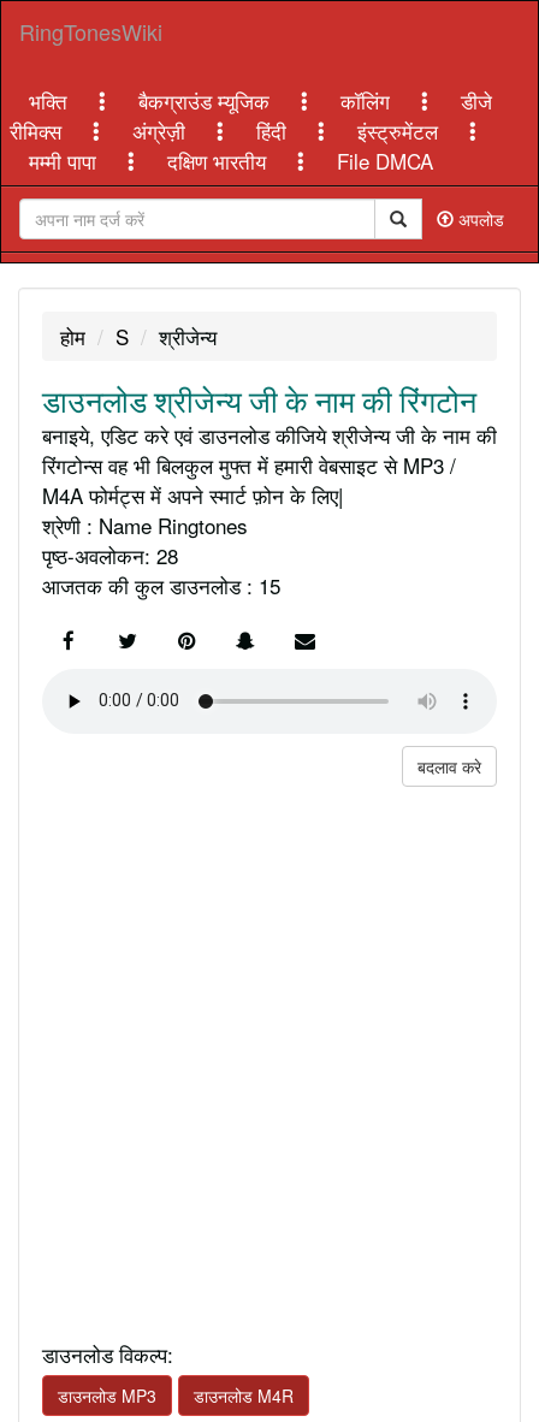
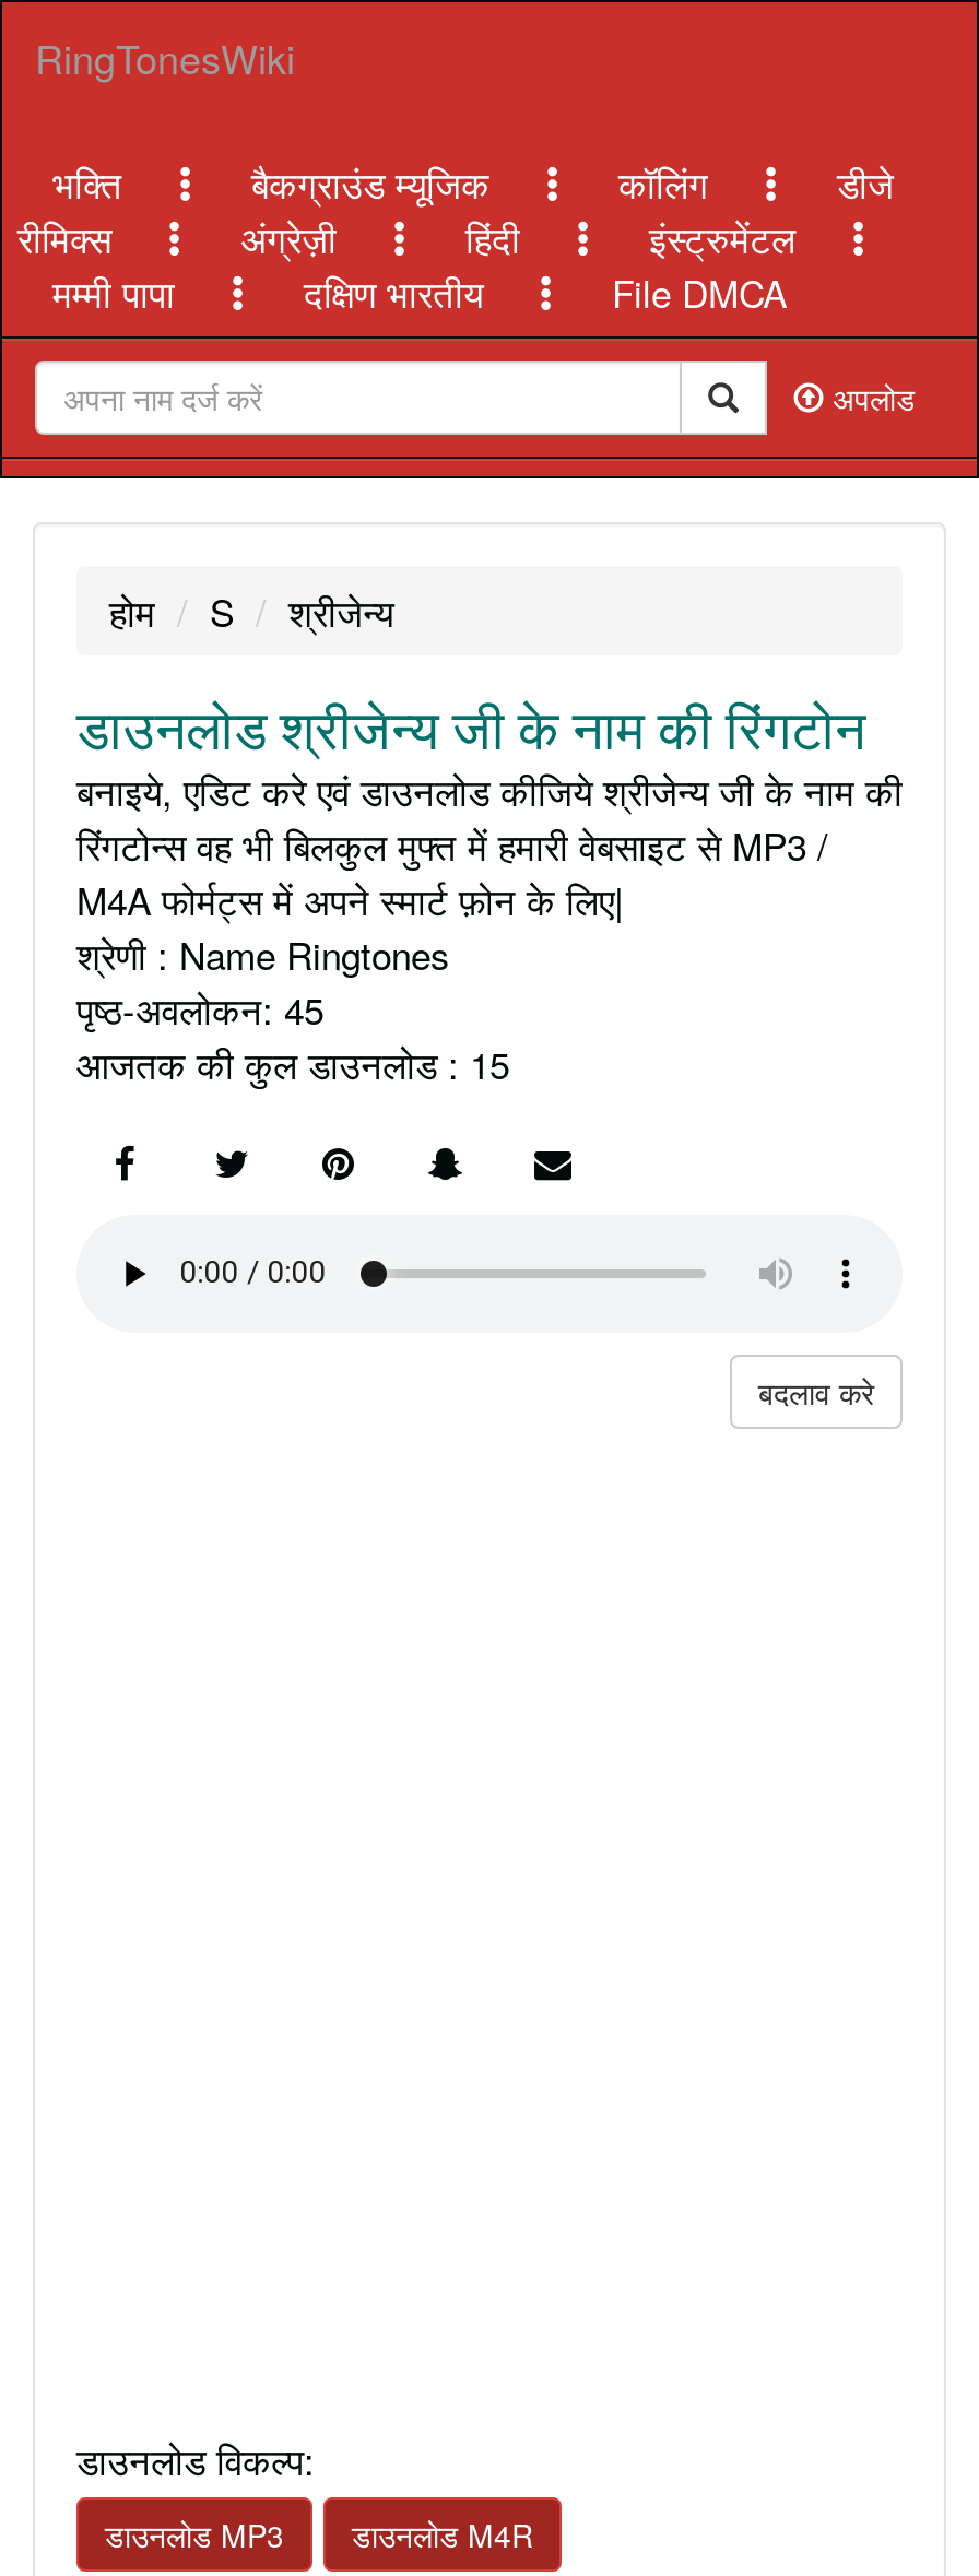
- पृष्ठ-अवलोकन: 28
+ पृष्ठ-अवलोकन: 45
